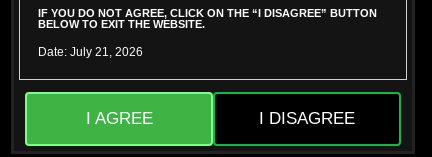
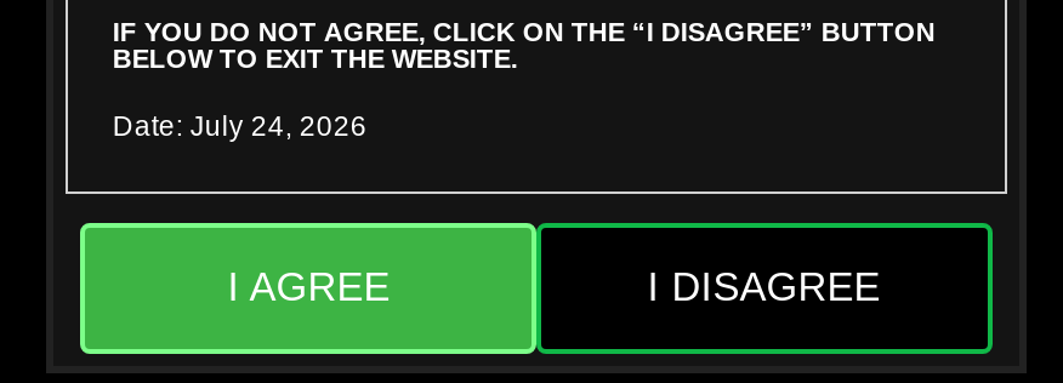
- Date: July 21, 2026
+ Date: July 24, 2026
